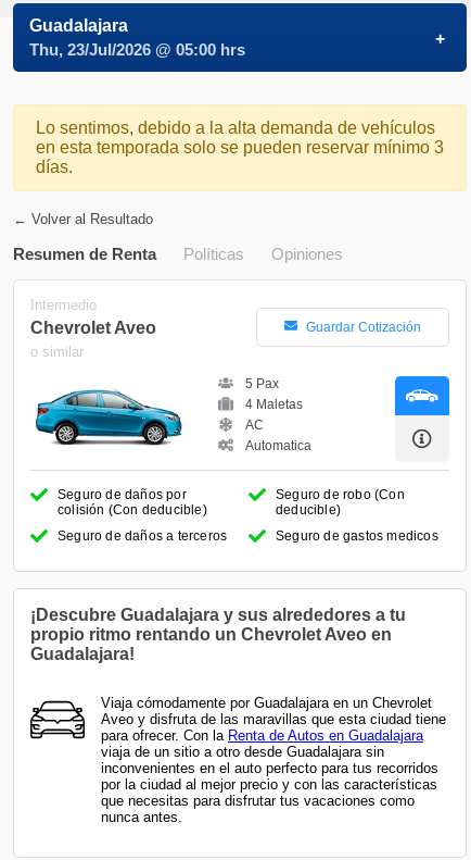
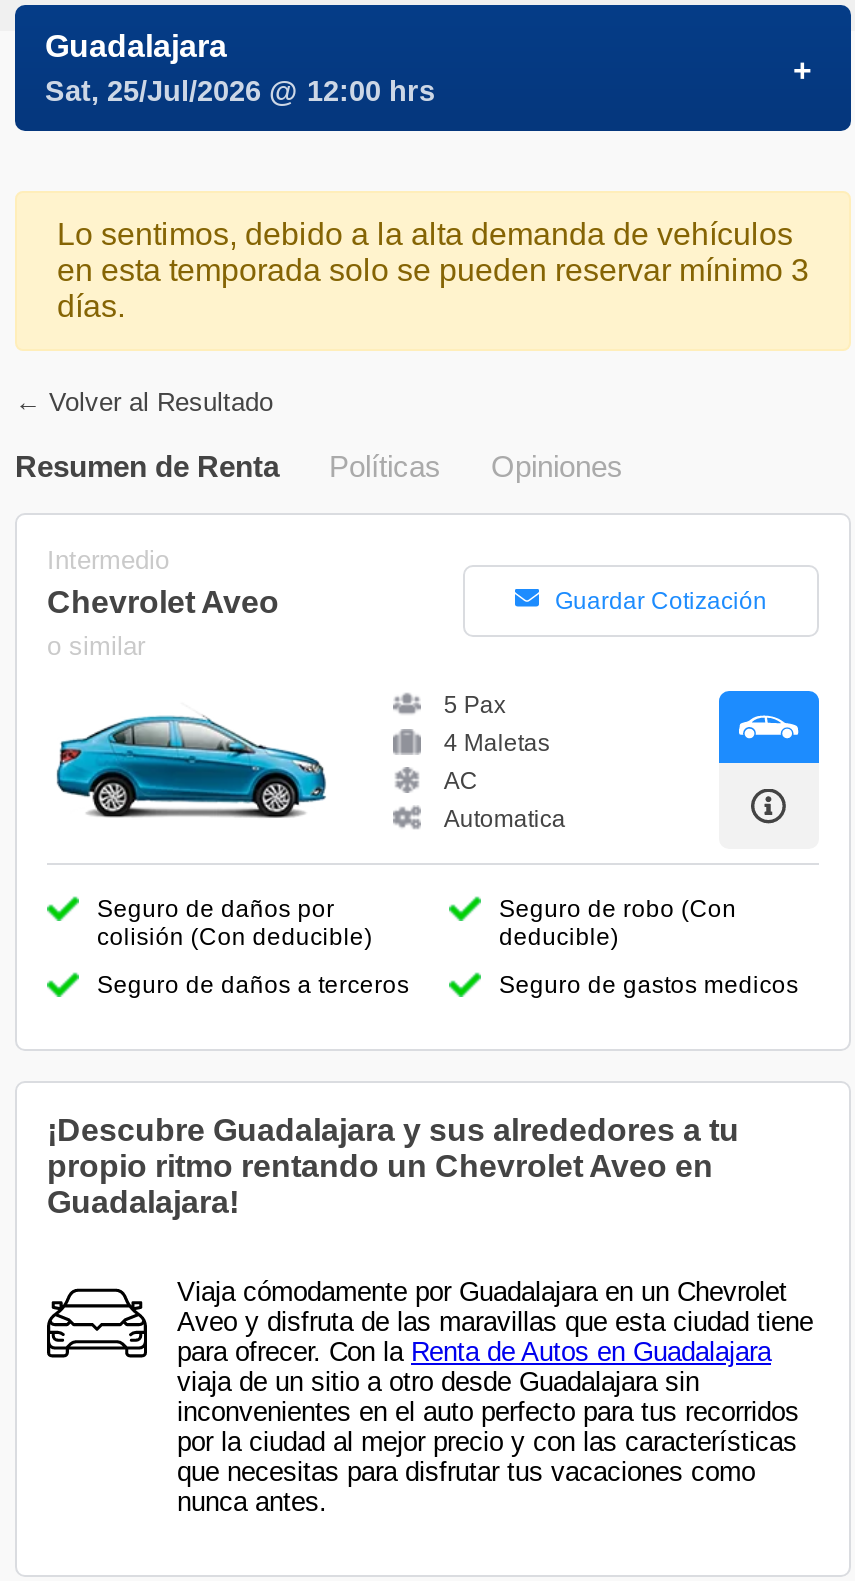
- Thu, 23/Jul/2026 @ 05:00 hrs
+ Sat, 25/Jul/2026 @ 12:00 hrs
